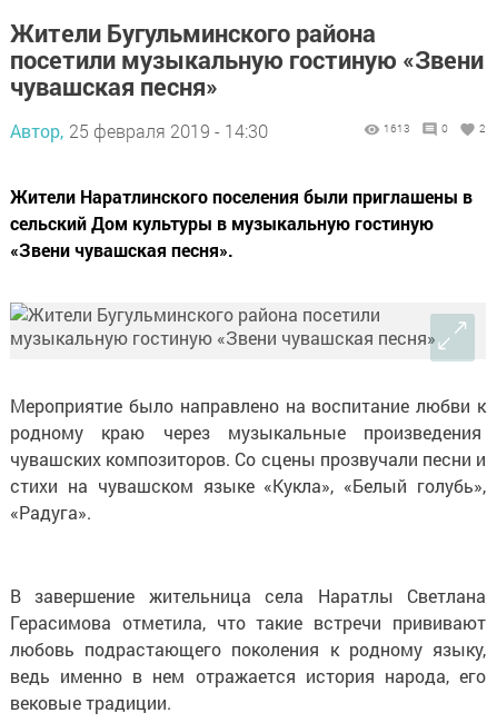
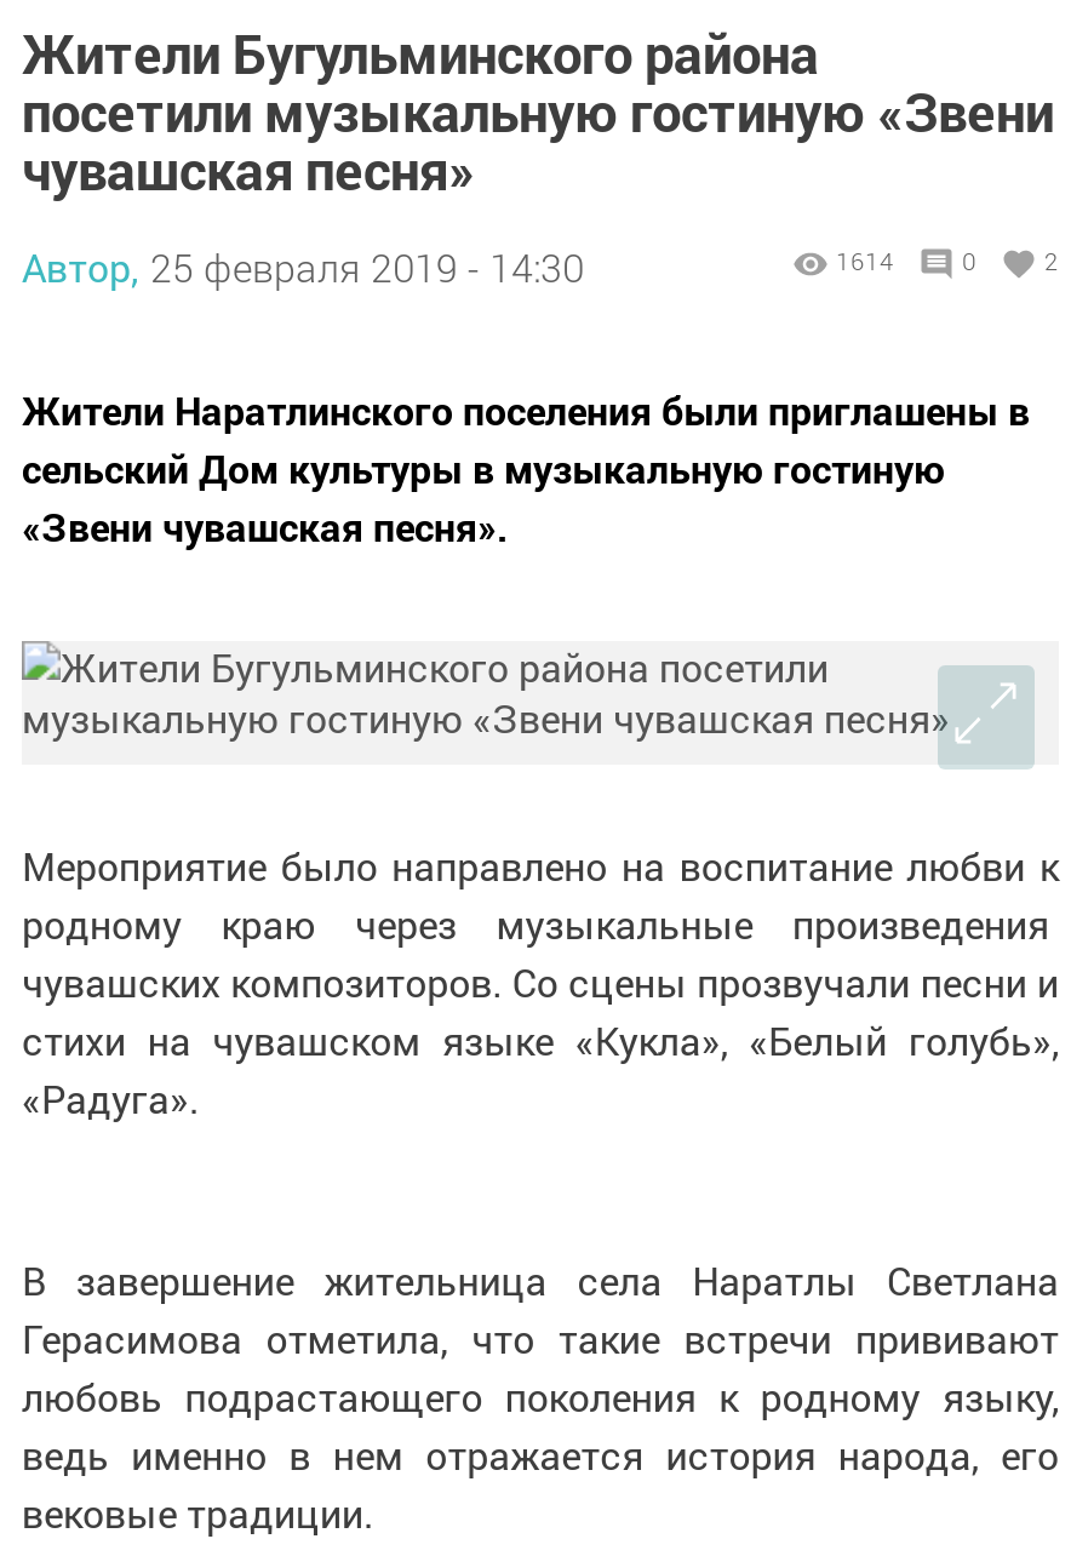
- 1613
+ 1614
